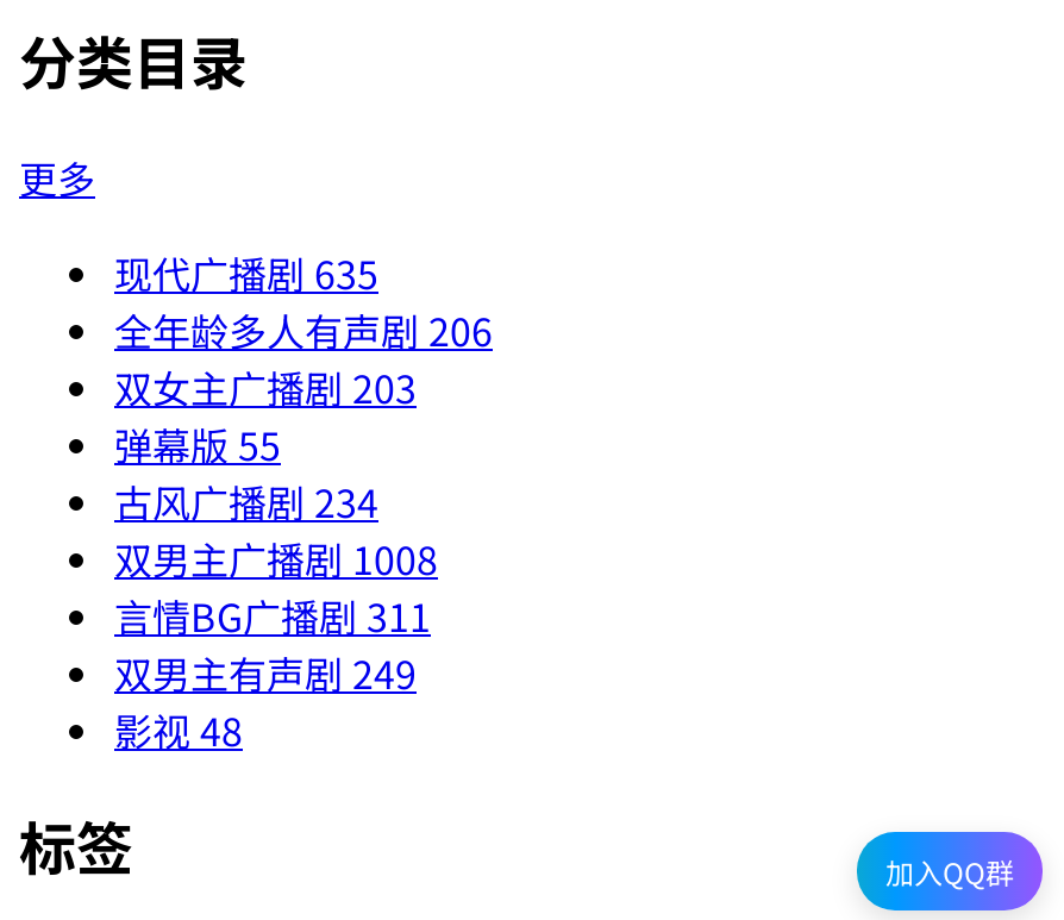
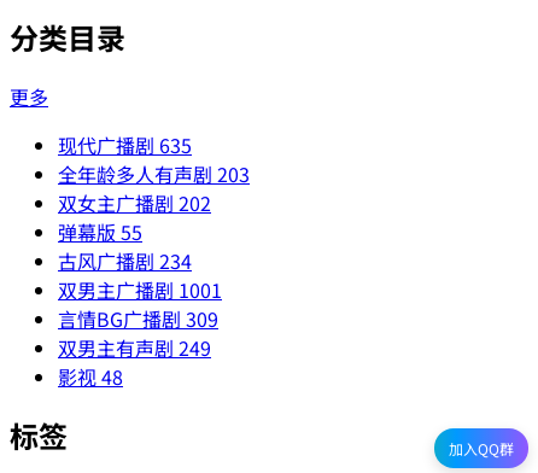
- 全年龄多人有声剧 206
+ 全年龄多人有声剧 203

- 双女主广播剧 203
+ 双女主广播剧 202

- 双男主广播剧 1008
+ 双男主广播剧 1001

- 言情BG广播剧 311
+ 言情BG广播剧 309
